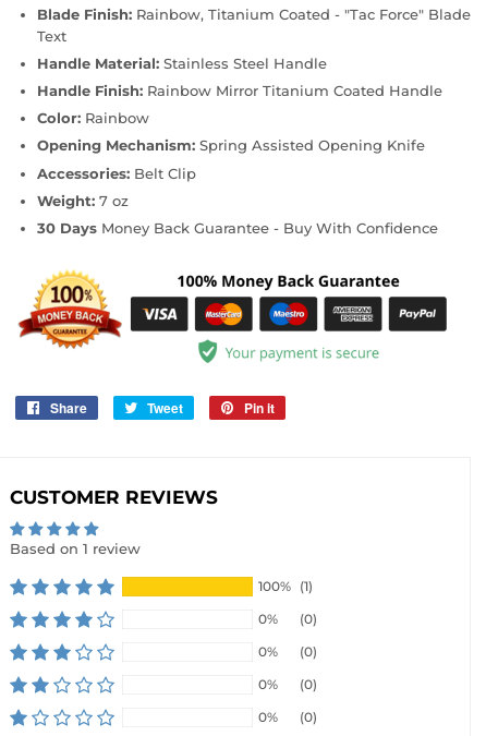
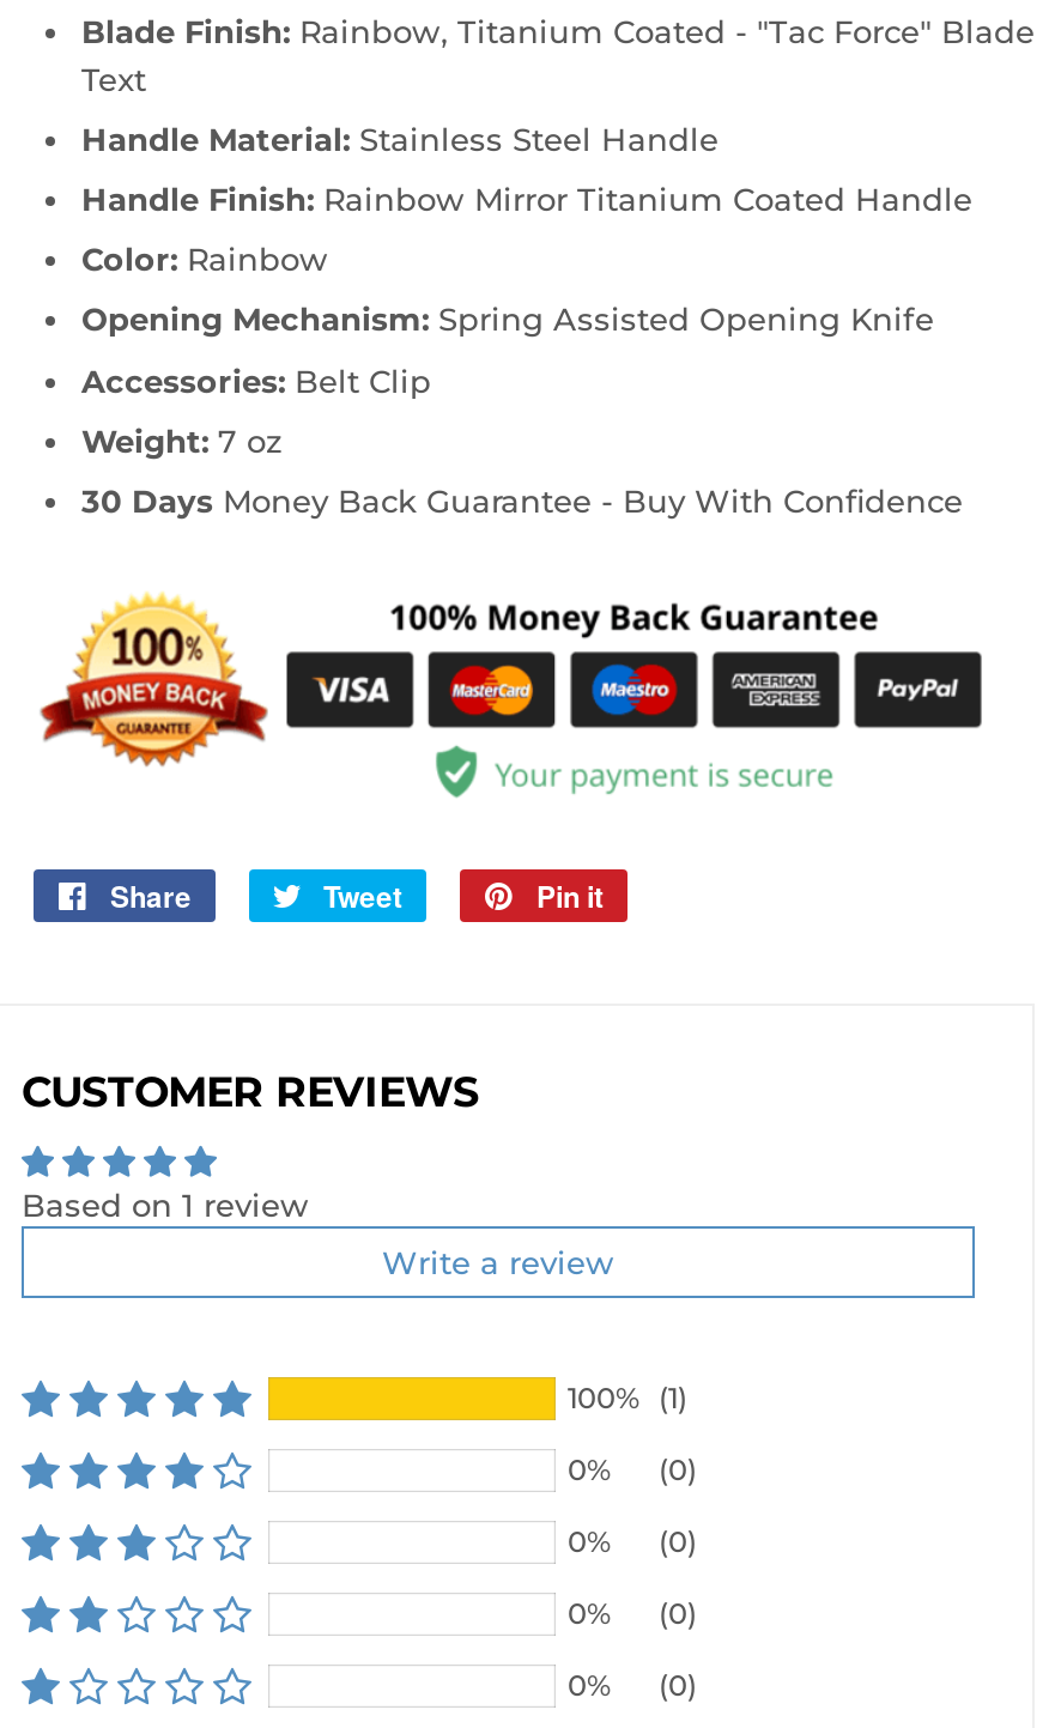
+ Write a review
